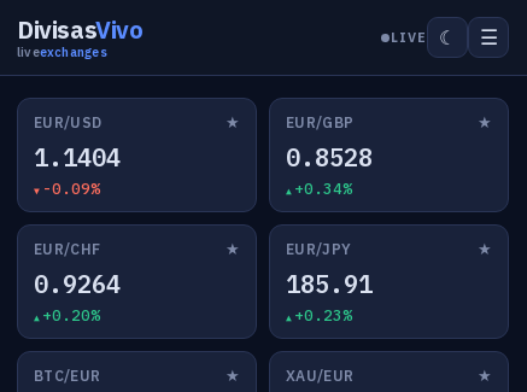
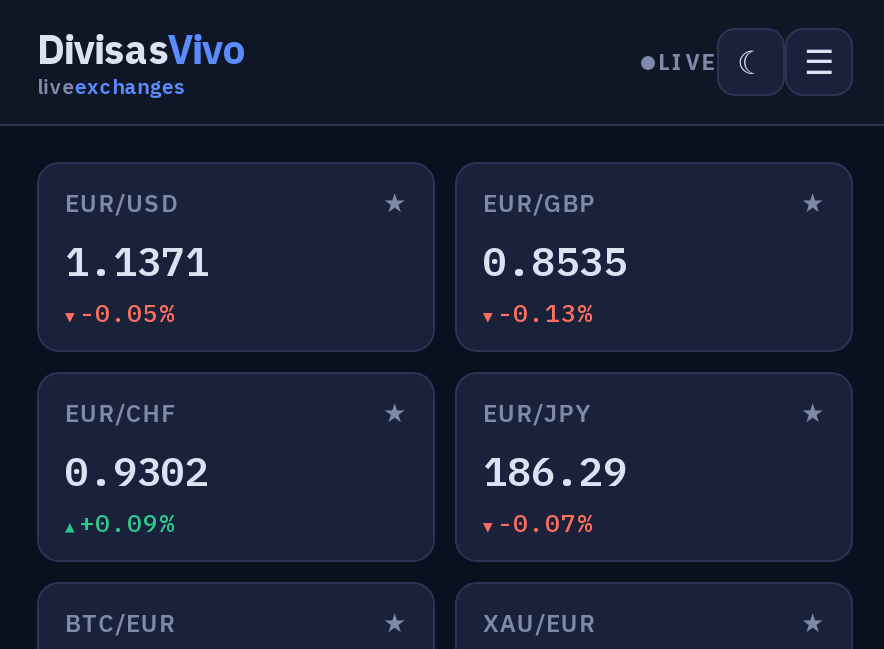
- 1.1404
+ 1.1371

- 0.8528
+ 0.8535

- -0.09%
+ -0.05%

- +0.34%
+ -0.13%

- 0.9264
+ 0.9302

- 185.91
+ 186.29

- +0.20%
+ +0.09%

- +0.23%
+ -0.07%
